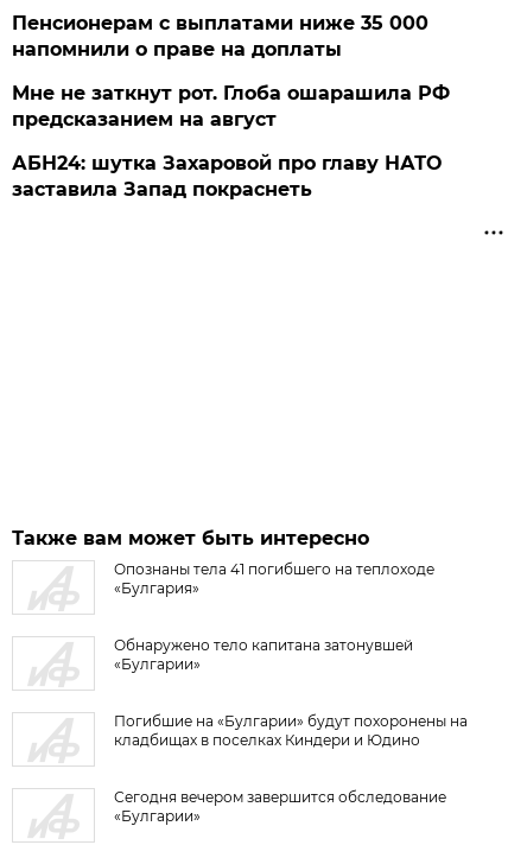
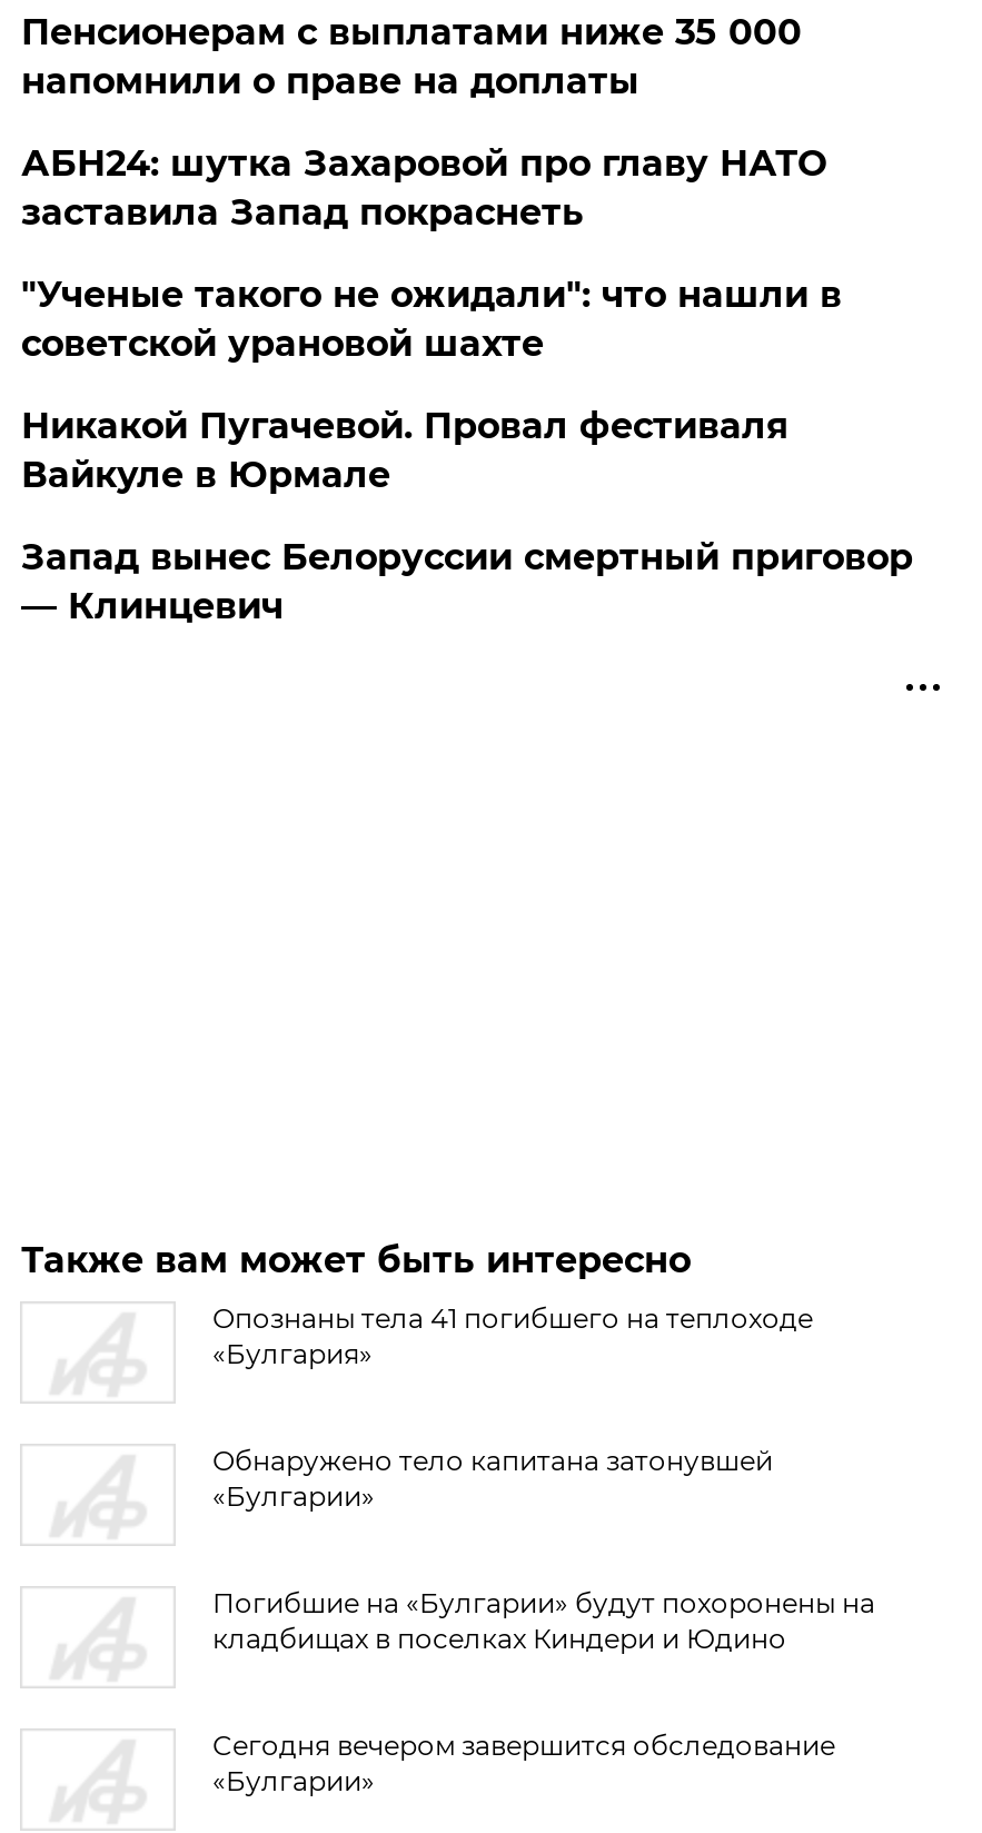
- Мне не заткнут рот. Глоба ошарашила РФ
- предсказанием на август

moved up: АБН24: шутка Захаровой про главу НАТО | заставила Запад покраснеть

+ "Ученые такого не ожидали": что нашли в
+ советской урановой шахте
+ Никакой Пугачевой. Провал фестиваля
+ Вайкуле в Юрмале
+ Запад вынес Белоруссии смертный приговор
+ — Клинцевич
